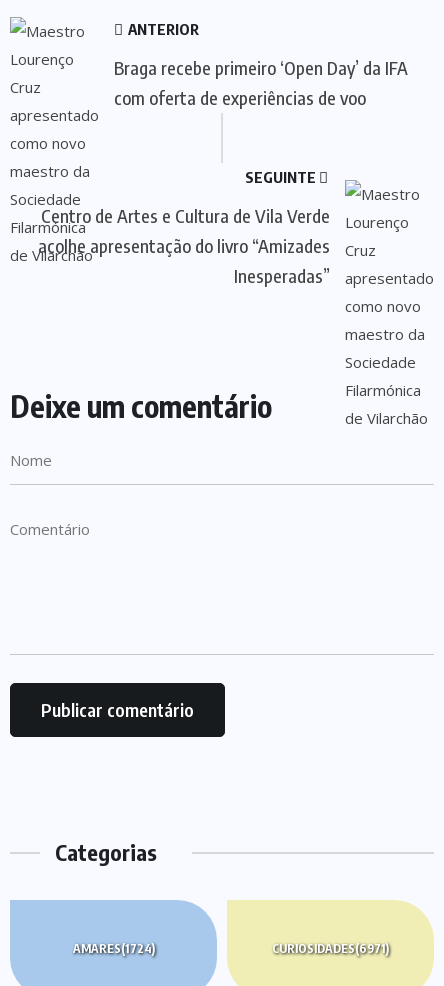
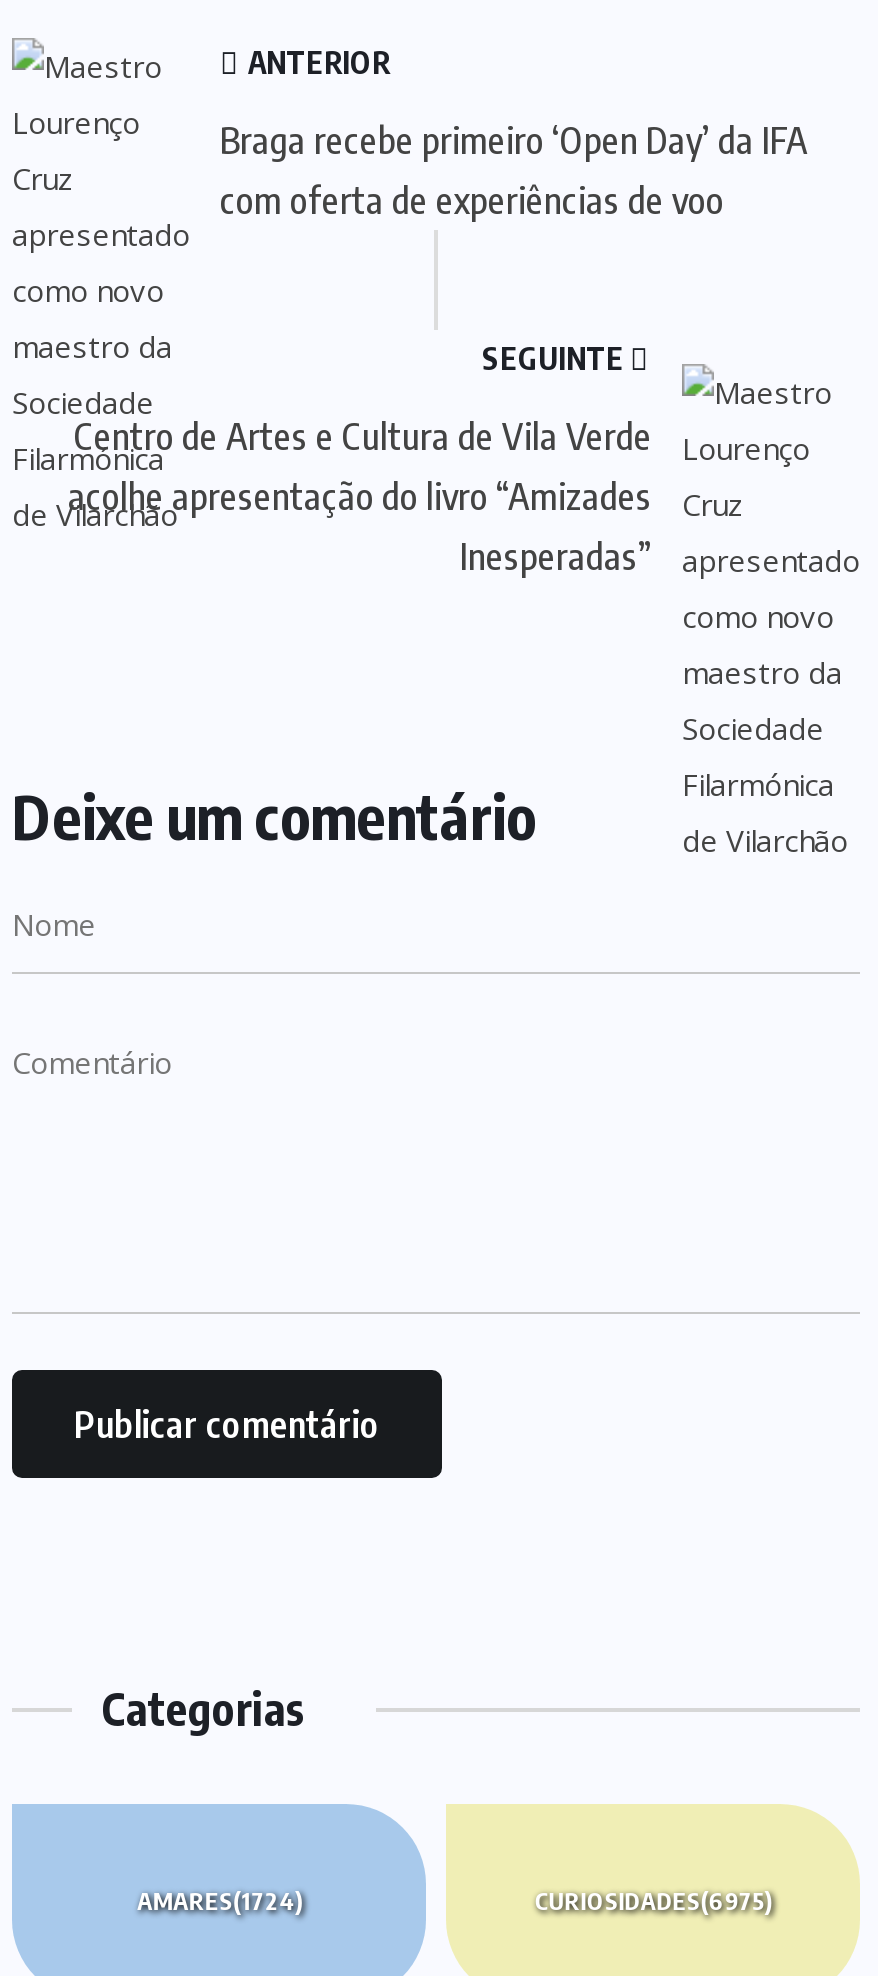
- CURIOSIDADES(6971)
+ CURIOSIDADES(6975)
